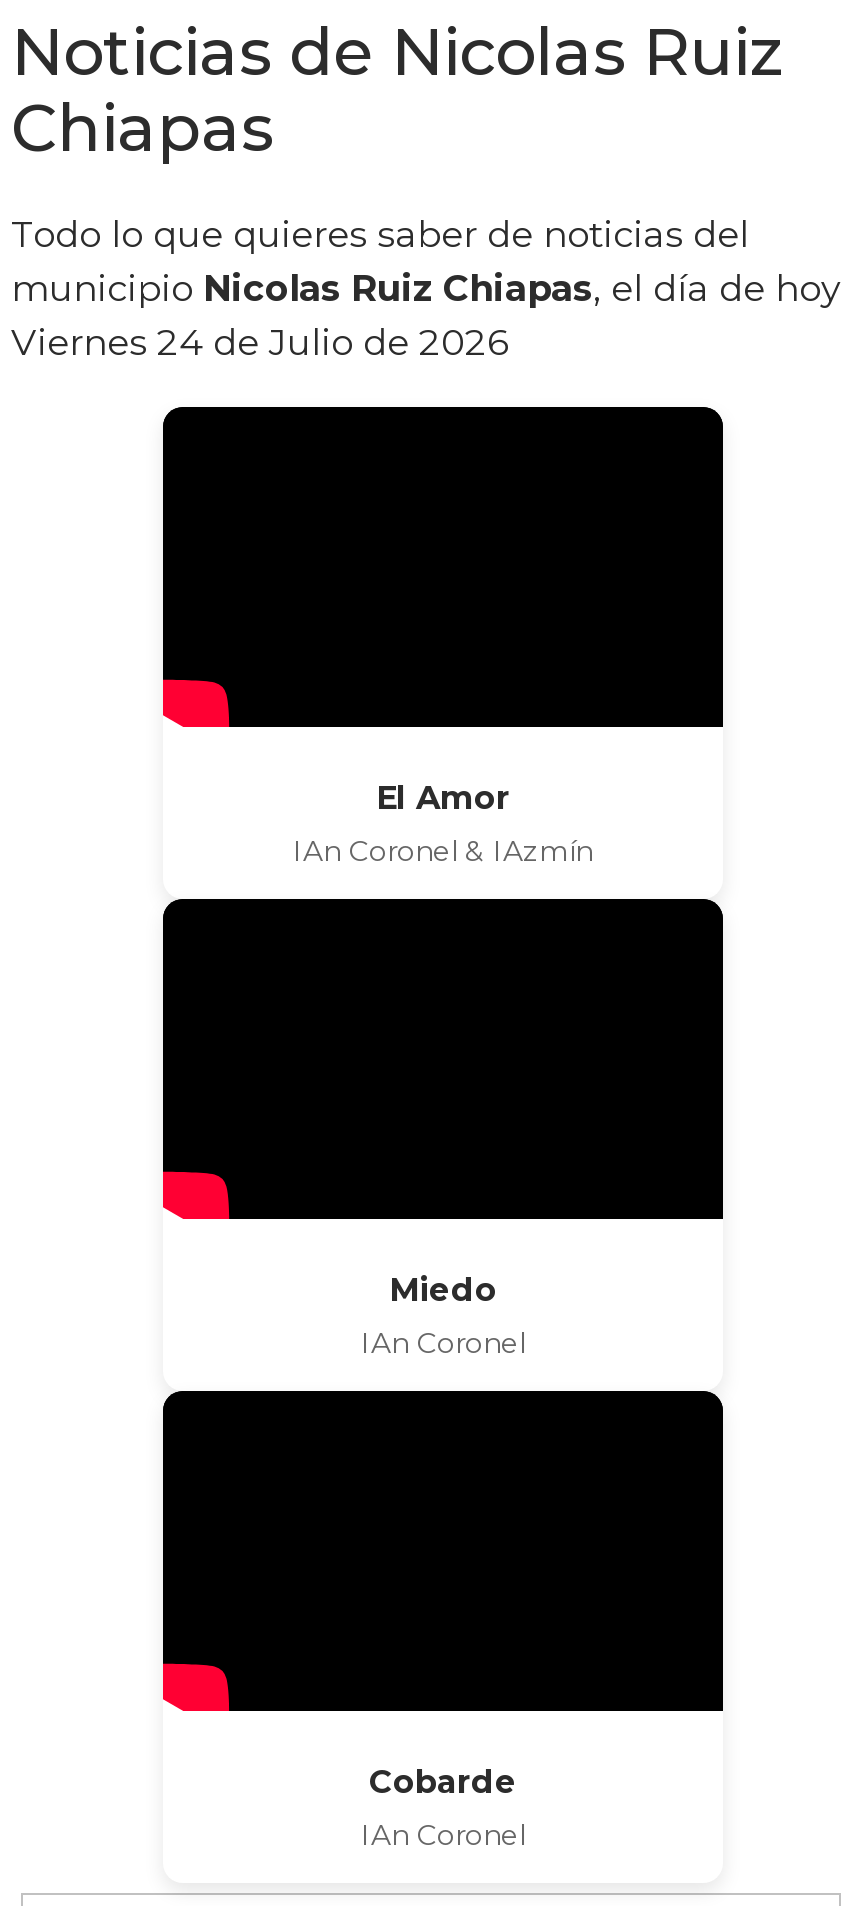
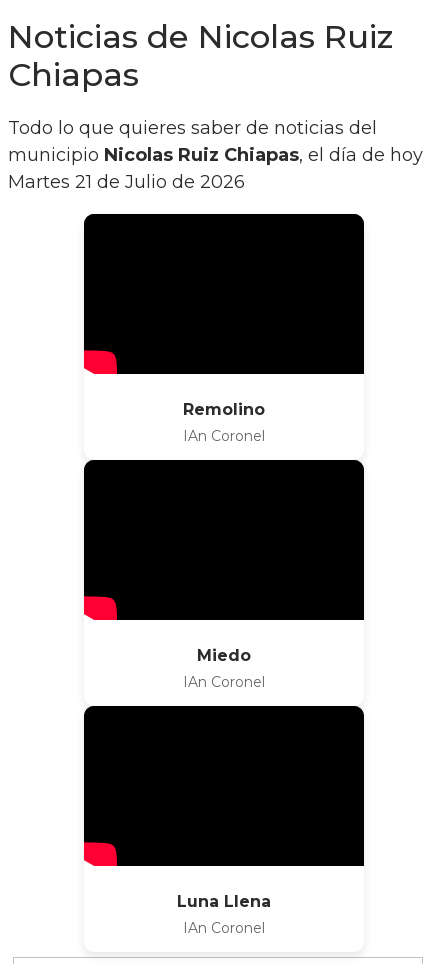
- Viernes 24 de Julio de 2026
+ Martes 21 de Julio de 2026

- El Amor
- IAn Coronel & IAzmín
+ Remolino
+ IAn Coronel

- Cobarde
+ Luna Llena
